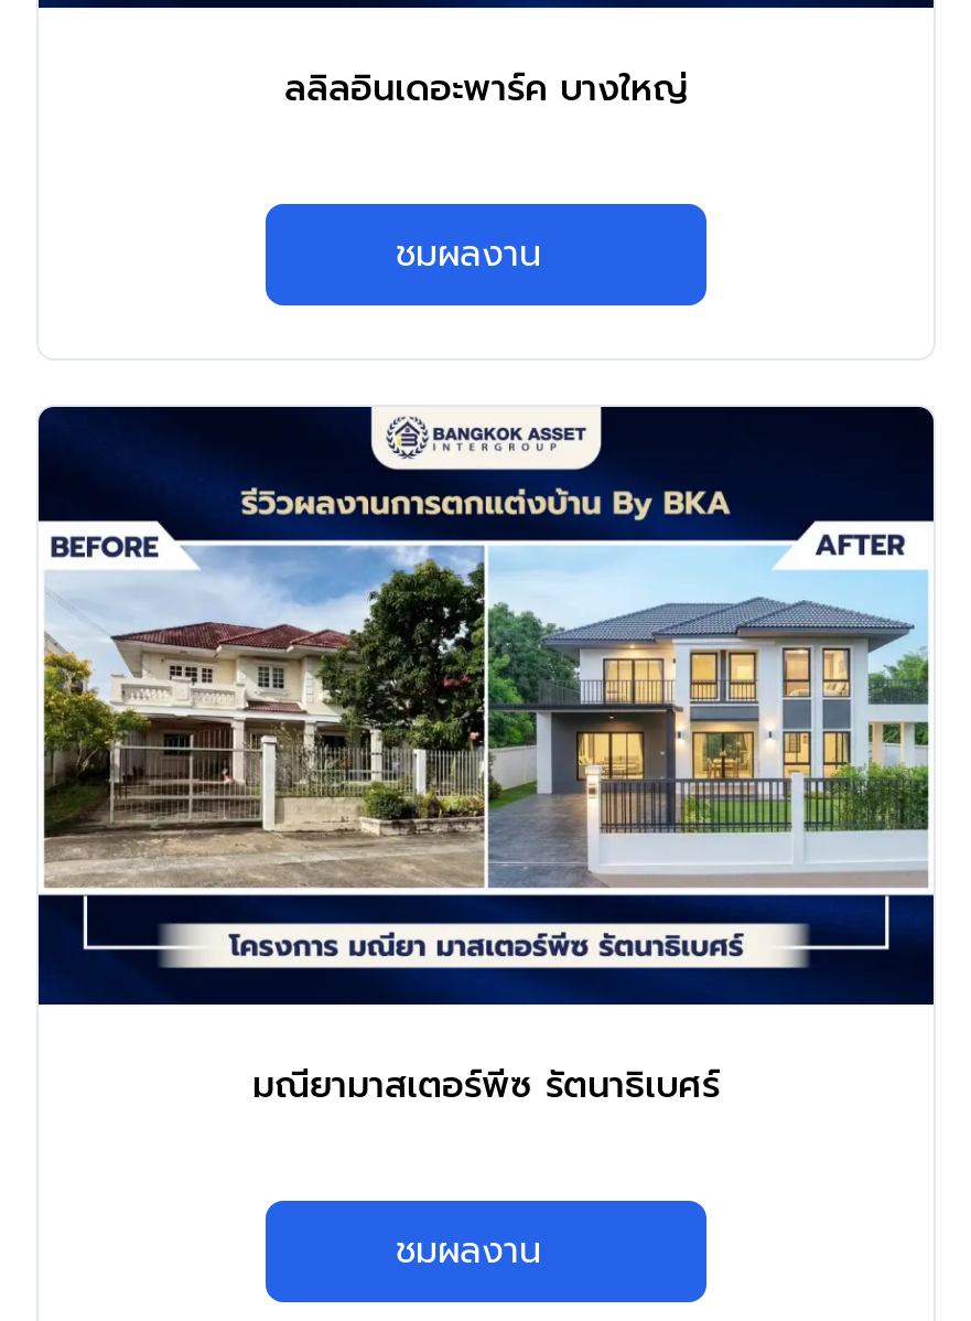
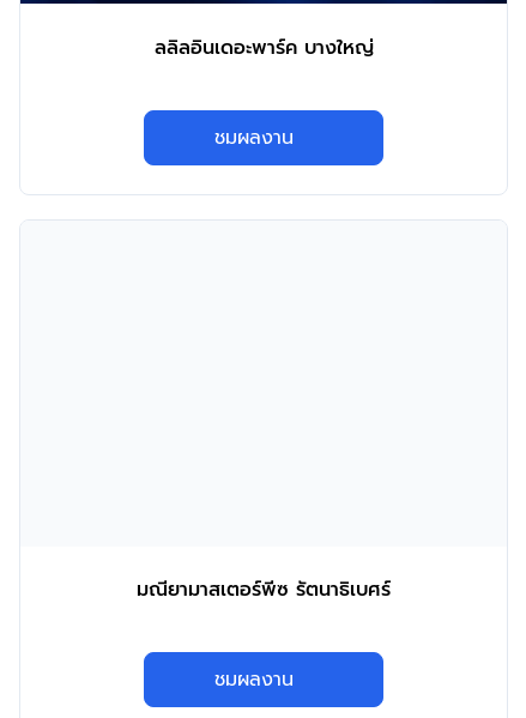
- [image]
